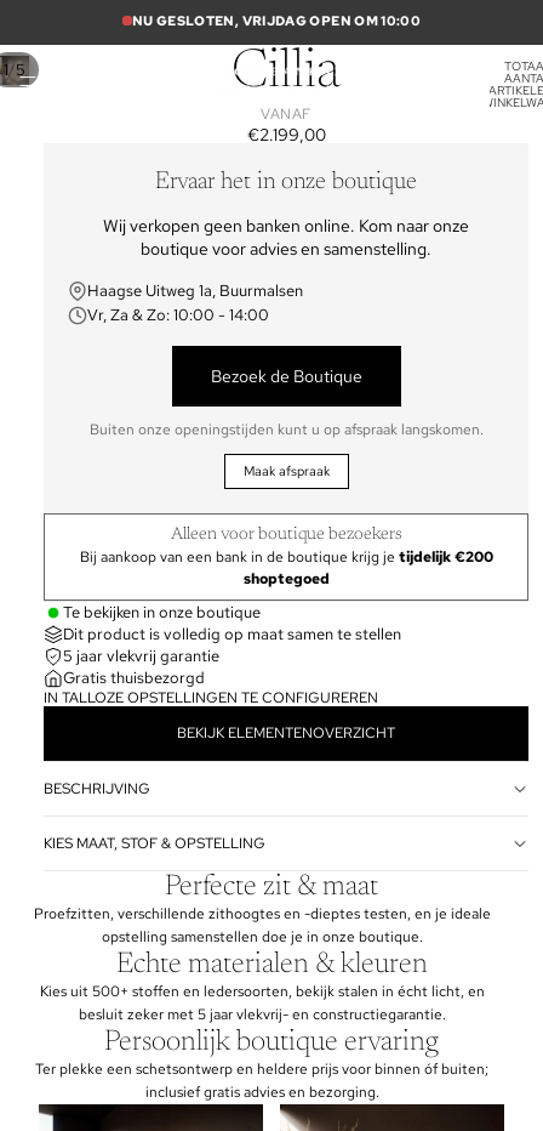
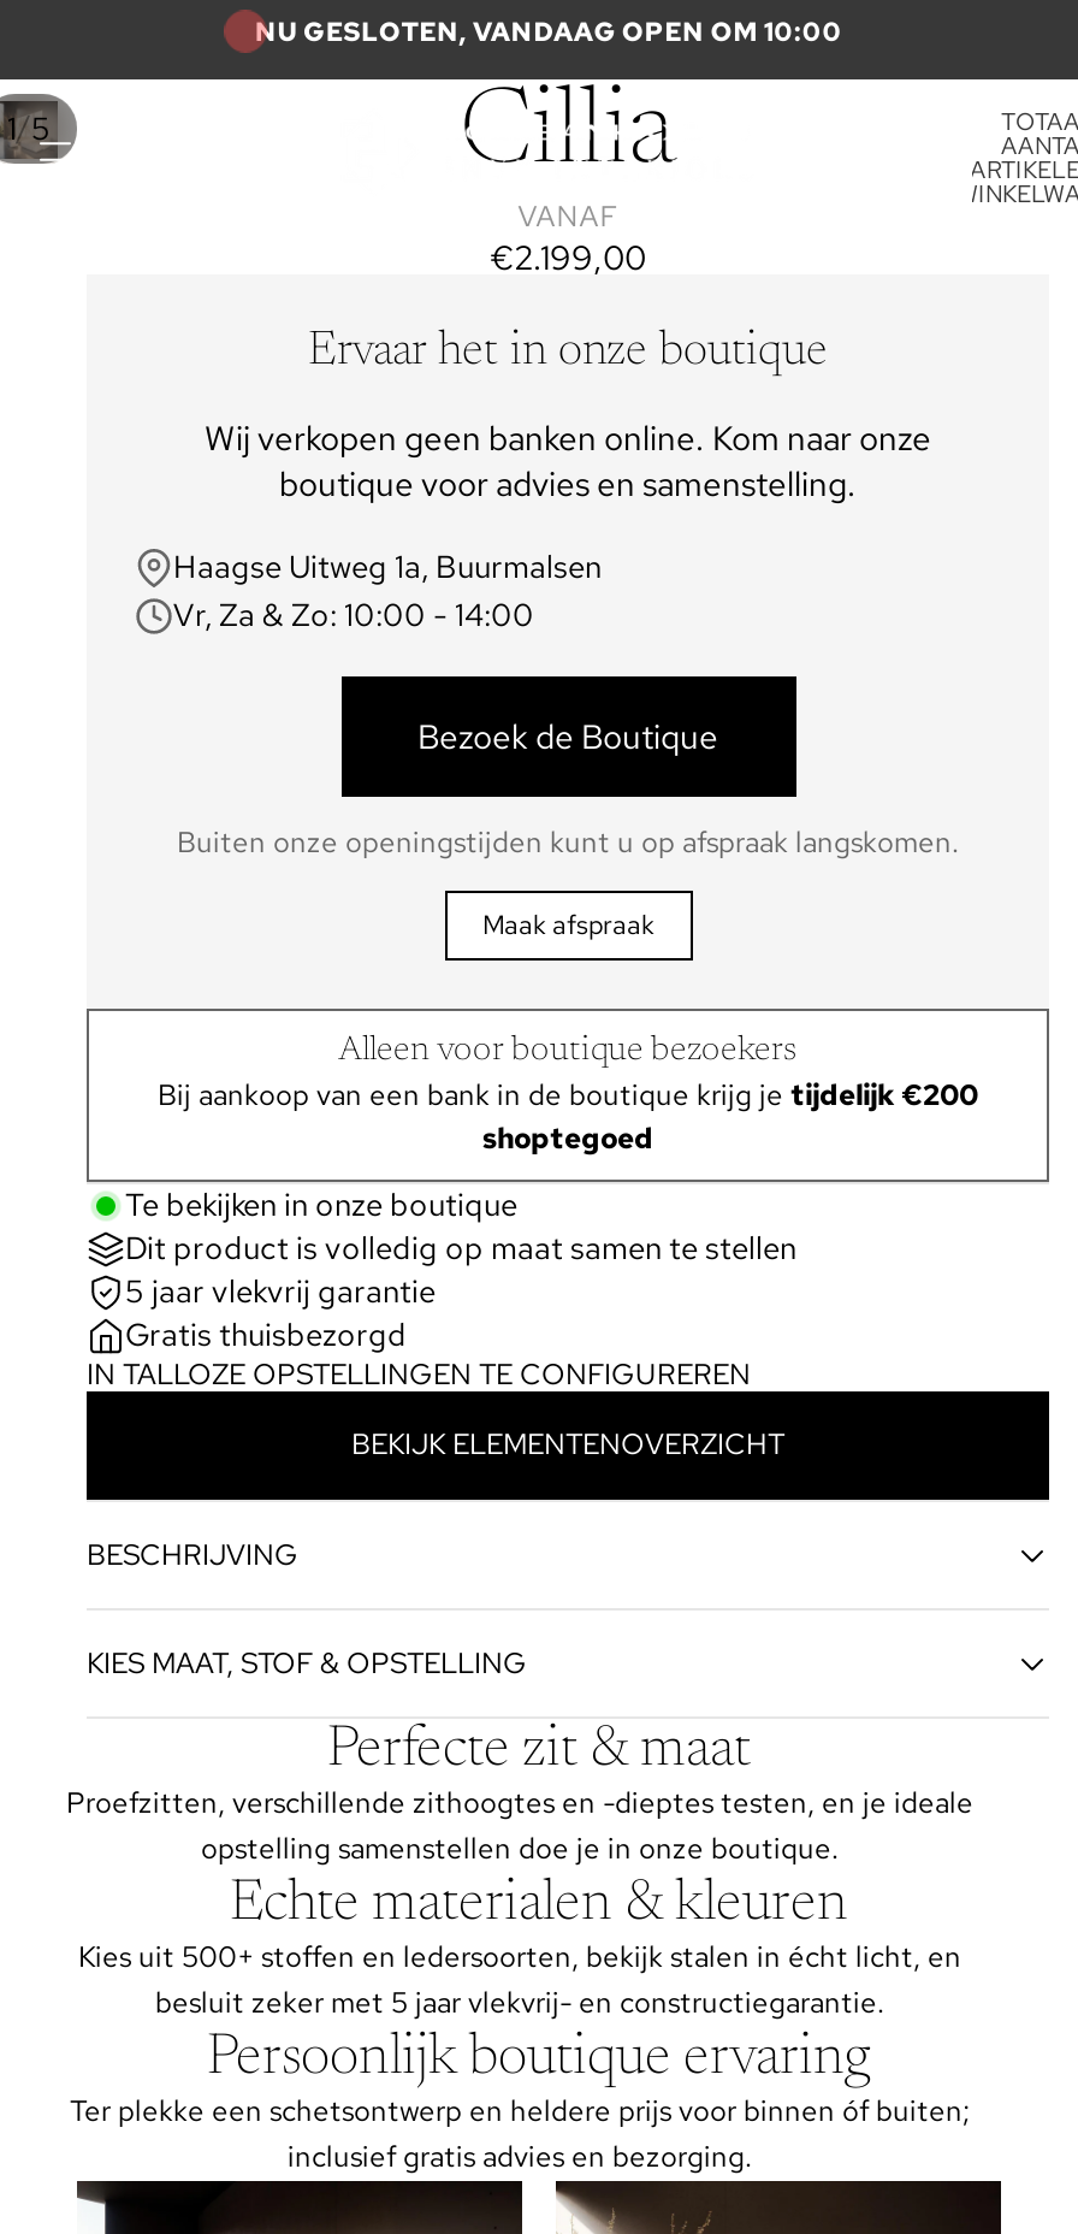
- NU GESLOTEN, VRIJDAG OPEN OM 10:00
+ NU GESLOTEN, VANDAAG OPEN OM 10:00
